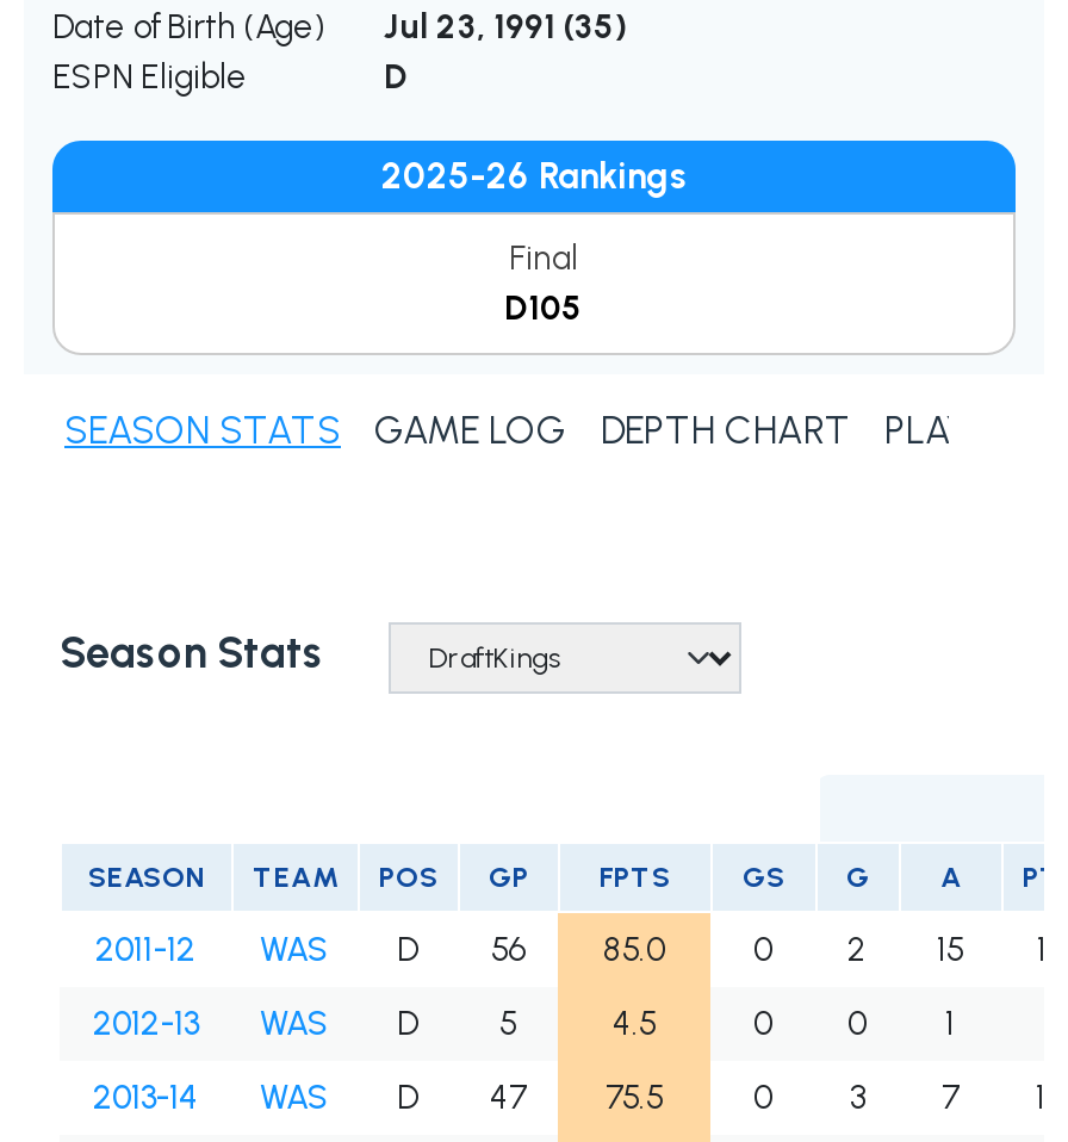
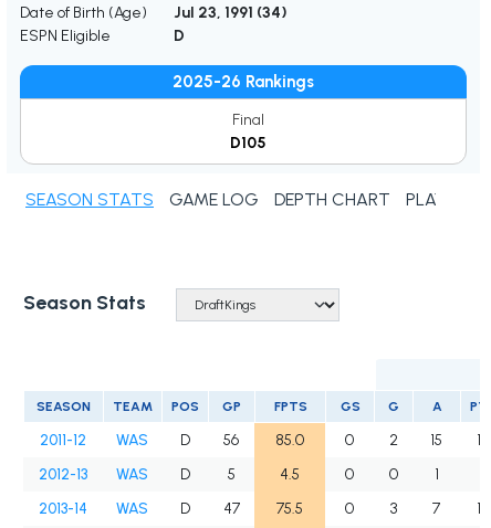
- Date of Birth (Age) Jul 23, 1991 (35)
+ Date of Birth (Age) Jul 23, 1991 (34)
